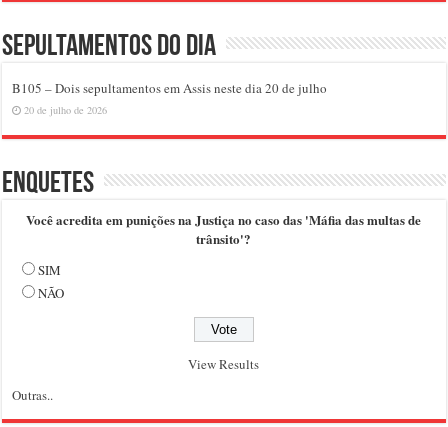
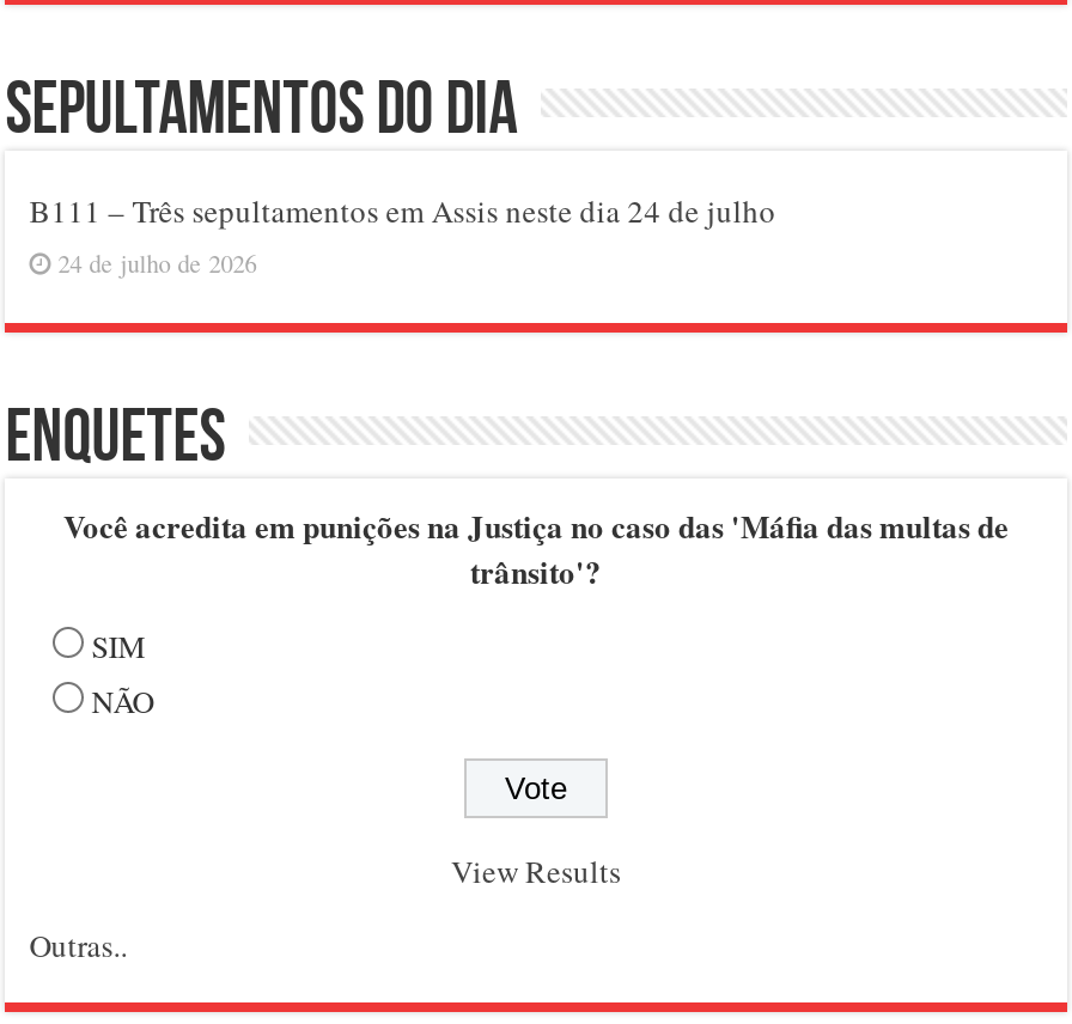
- B105 – Dois sepultamentos em Assis neste dia 20 de julho
+ B111 – Três sepultamentos em Assis neste dia 24 de julho

- 20 de julho de 2026
+ 24 de julho de 2026
